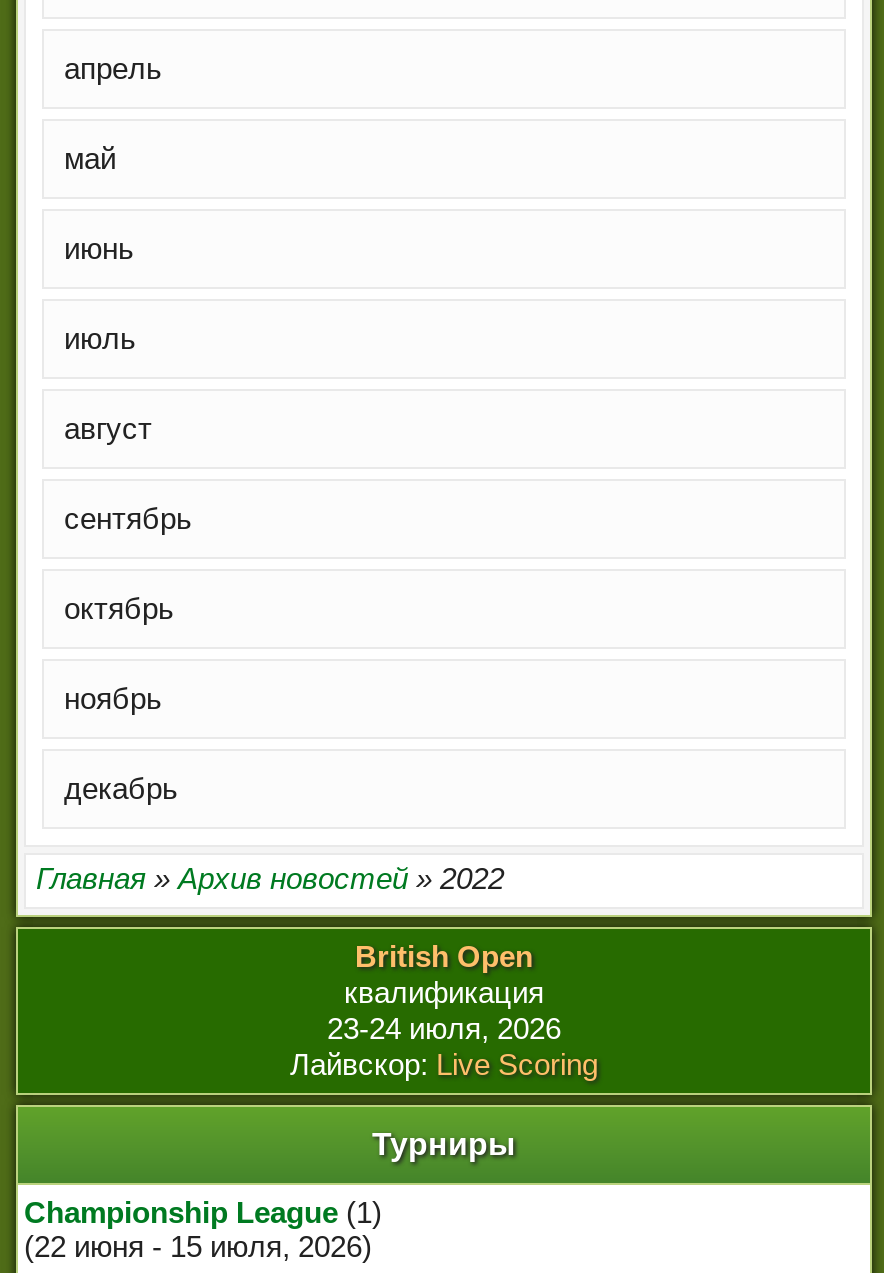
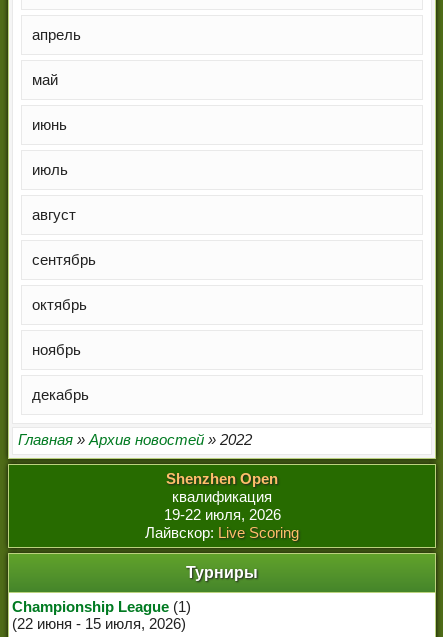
- British Open
+ Shenzhen Open

- 23-24 июля, 2026
+ 19-22 июля, 2026
